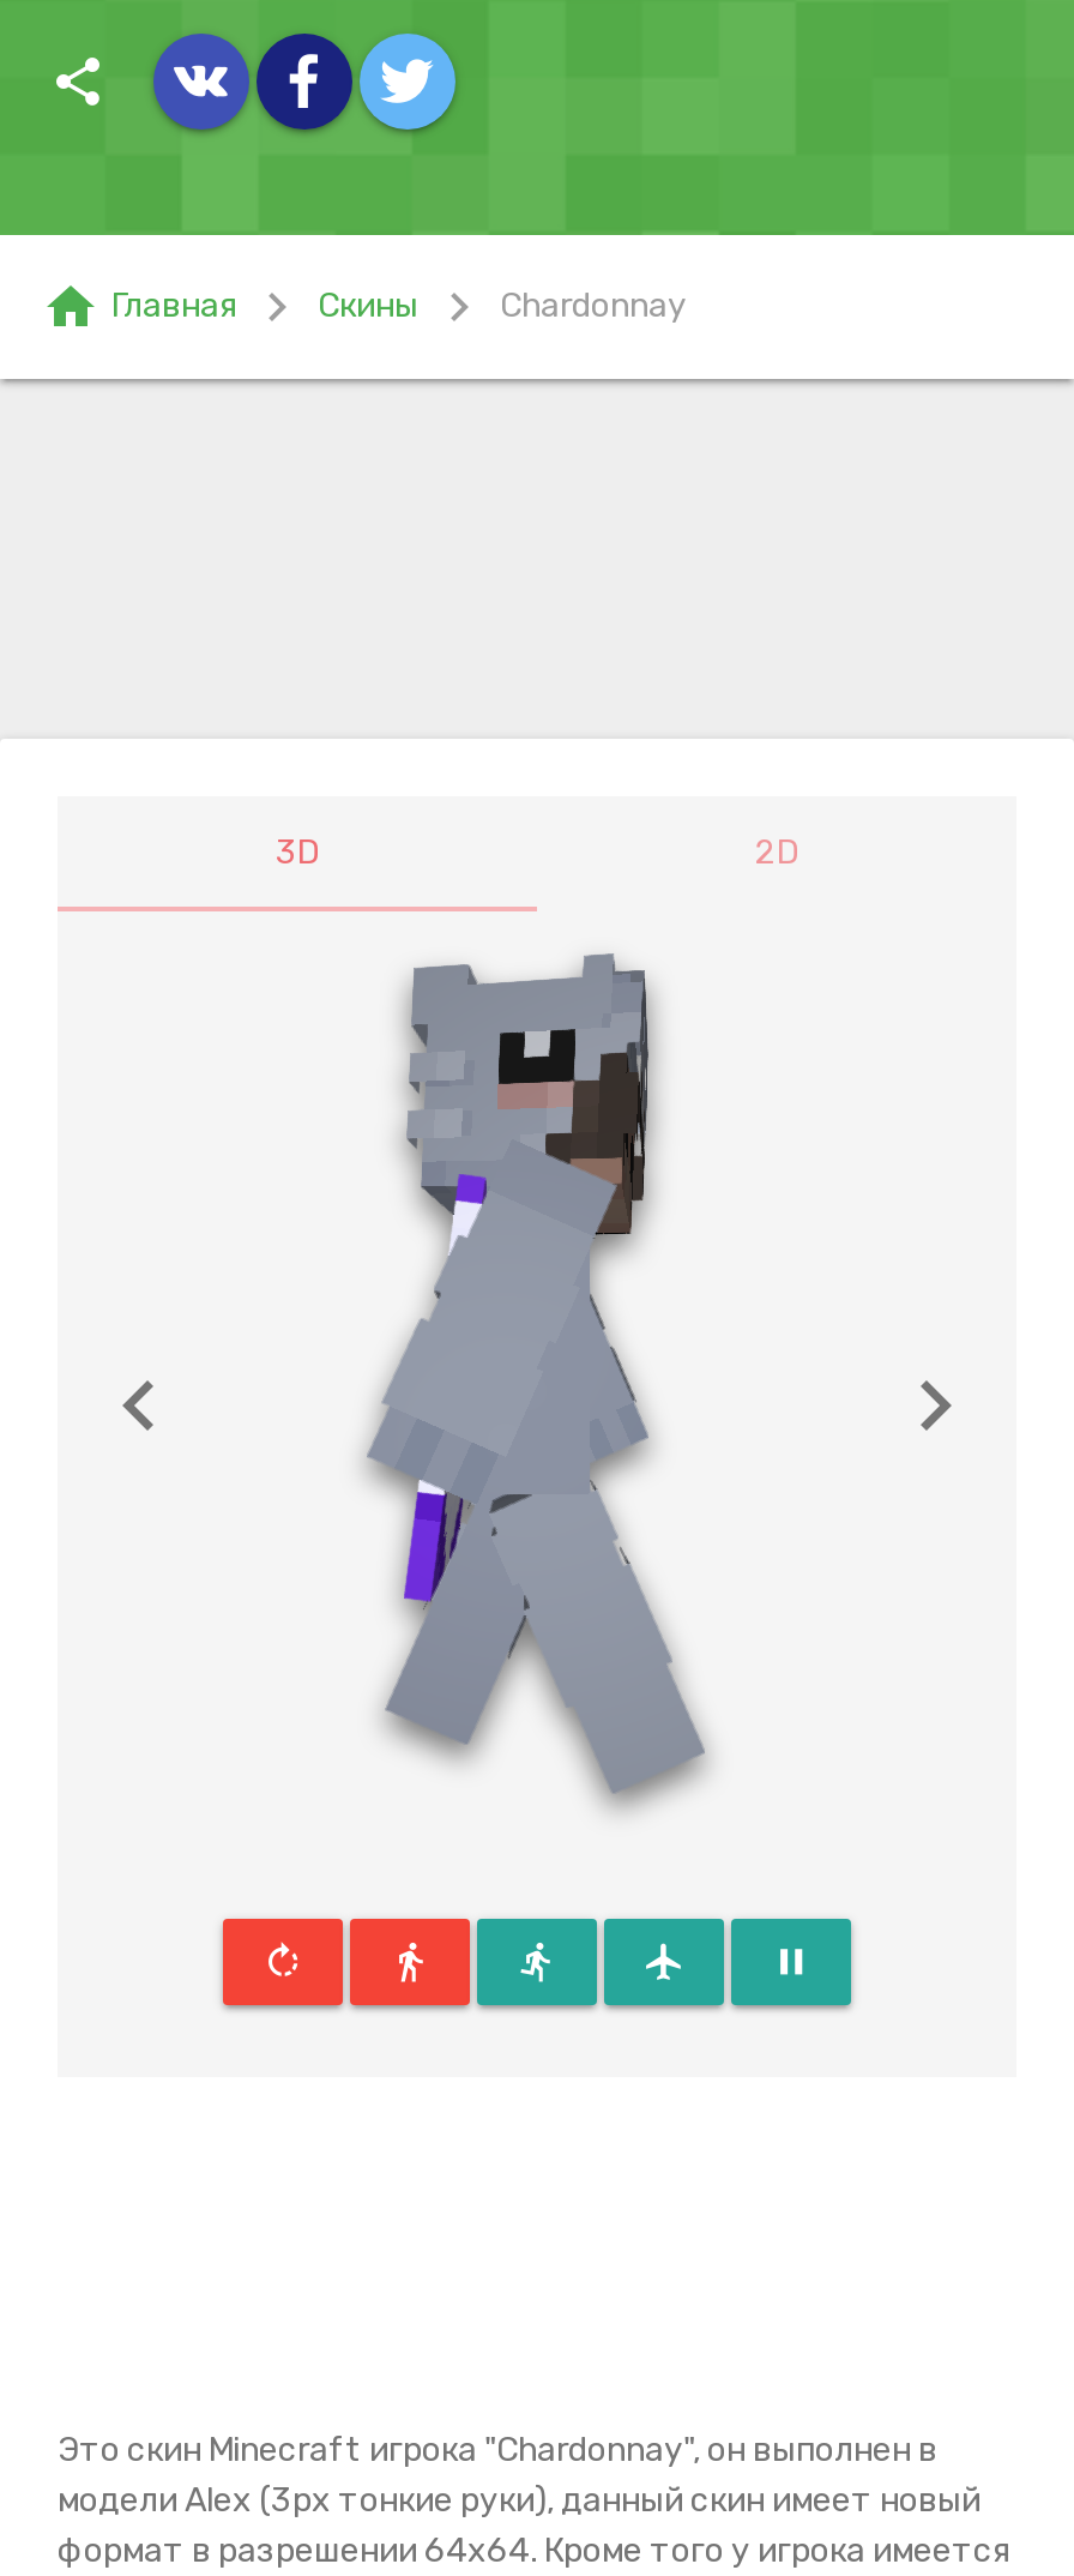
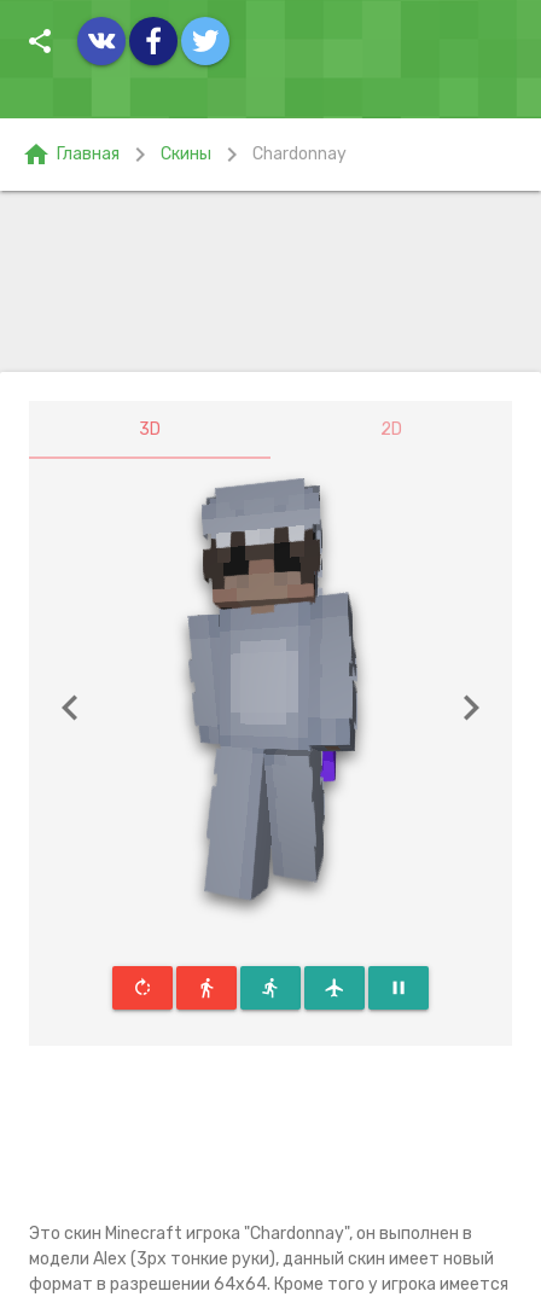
- [image]
+ [image]
